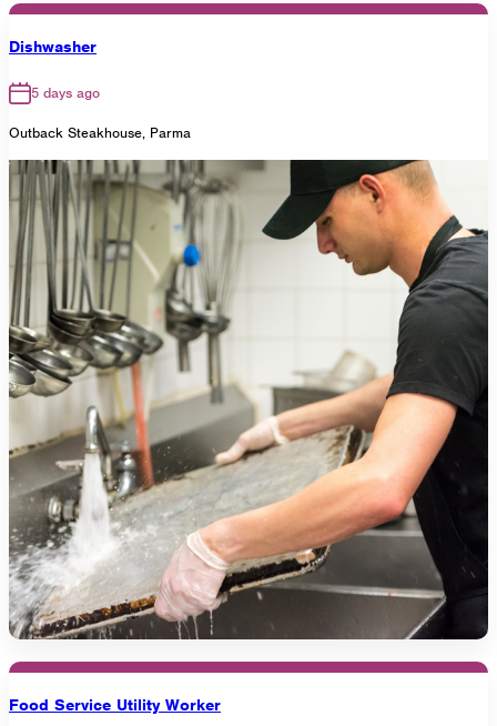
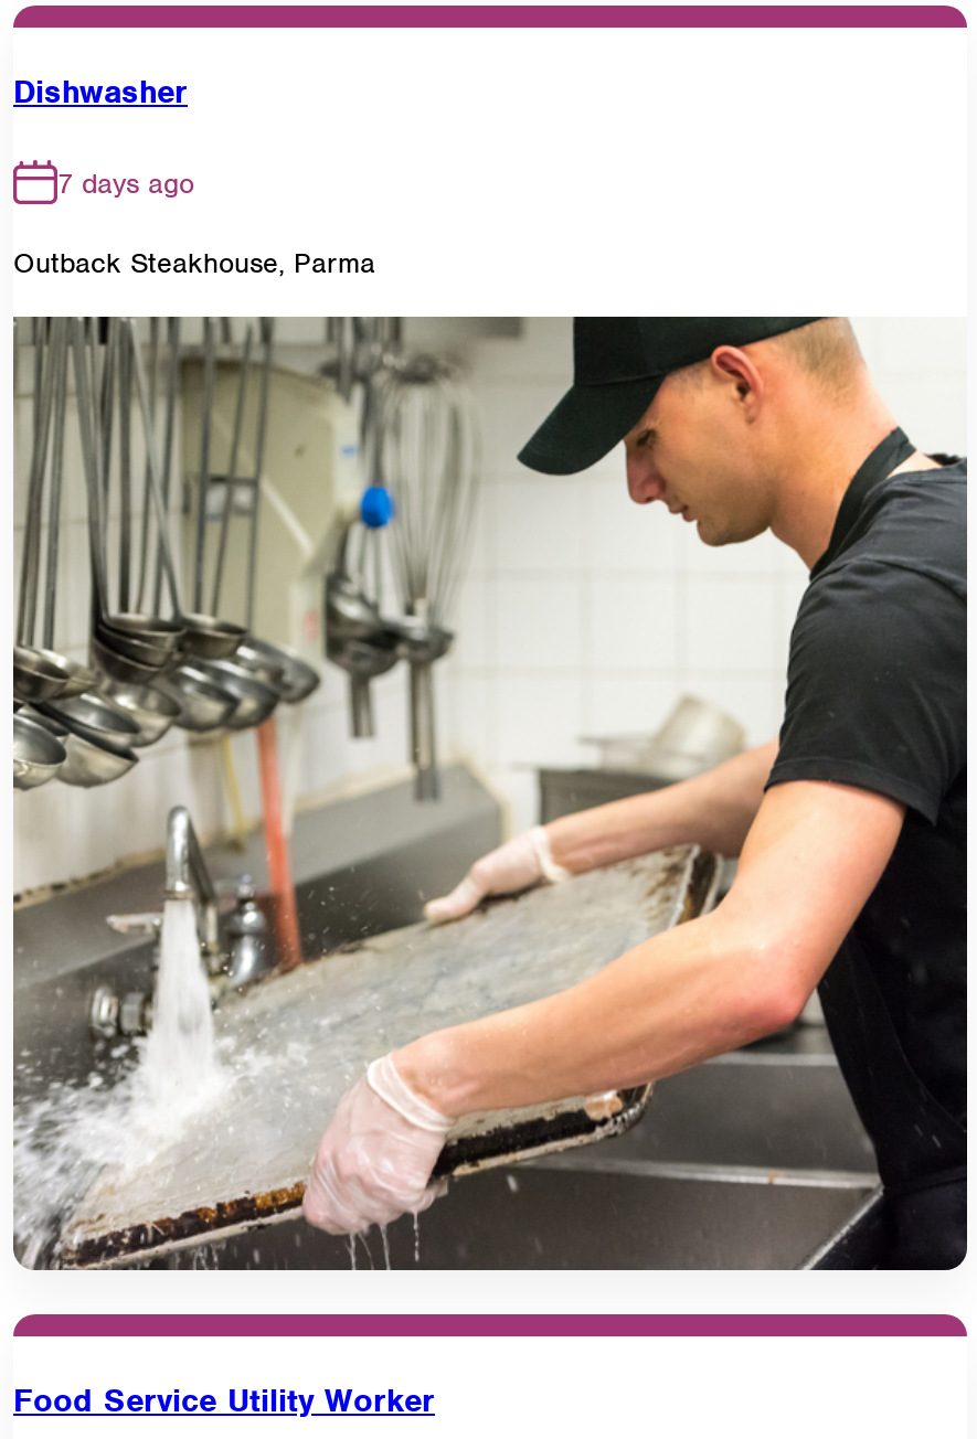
- 5 days ago
+ 7 days ago
